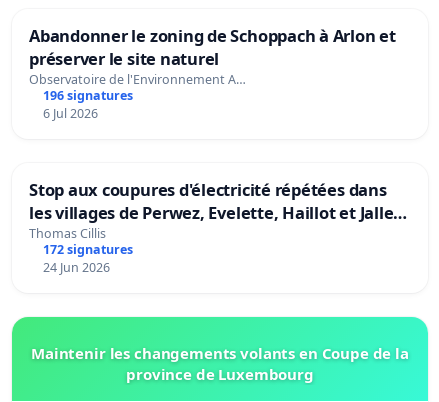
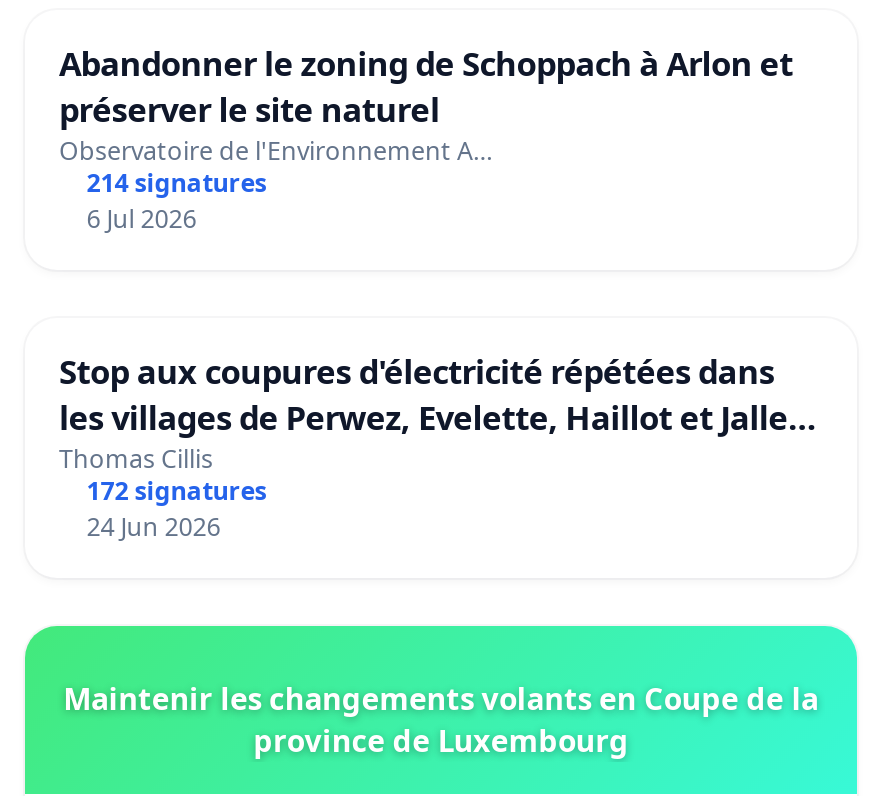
- 196 signatures
+ 214 signatures
